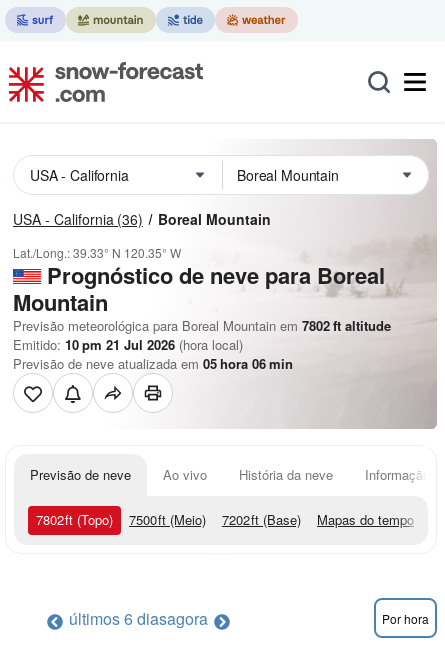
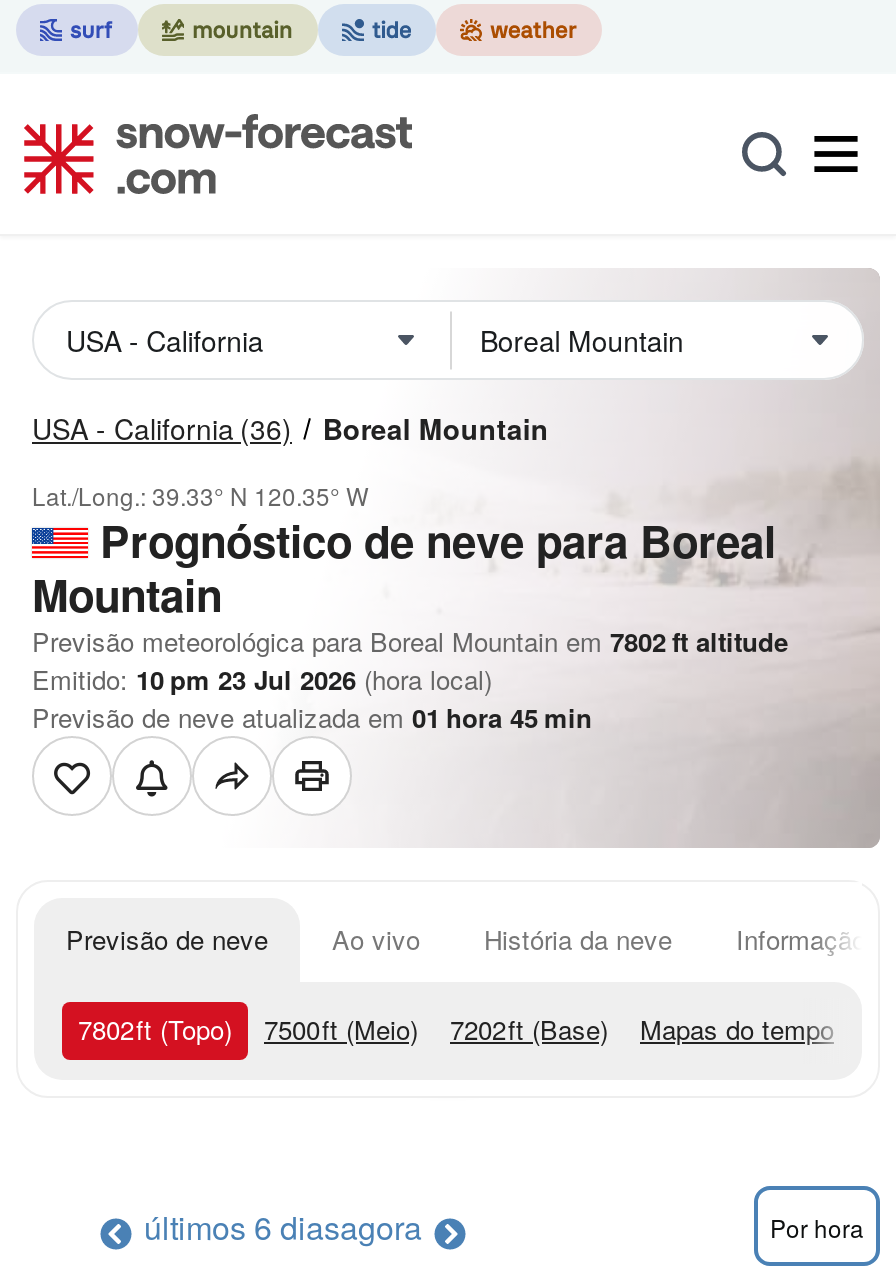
- Emitido: 10 pm 21 Jul 2026 (hora local)
+ Emitido: 10 pm 23 Jul 2026 (hora local)

- Previsão de neve atualizada em 05 hora 06 min
+ Previsão de neve atualizada em 01 hora 45 min
